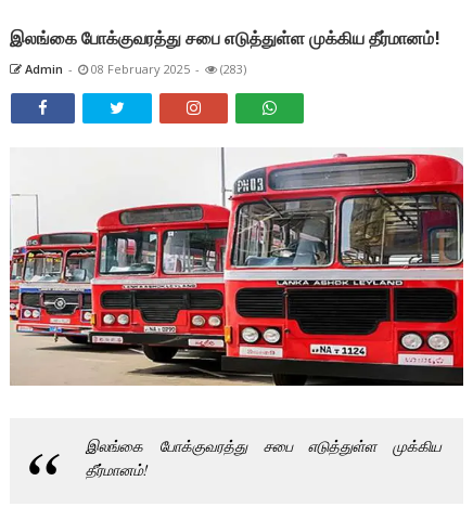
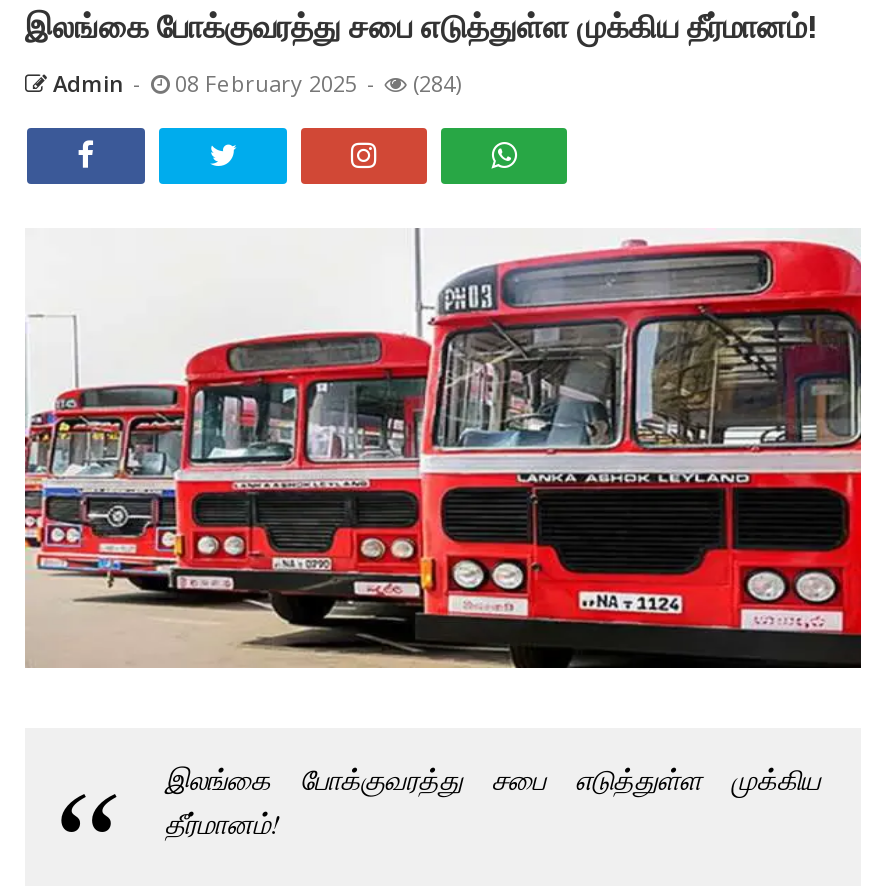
- Admin - 08 February 2025 - (283)
+ Admin - 08 February 2025 - (284)
